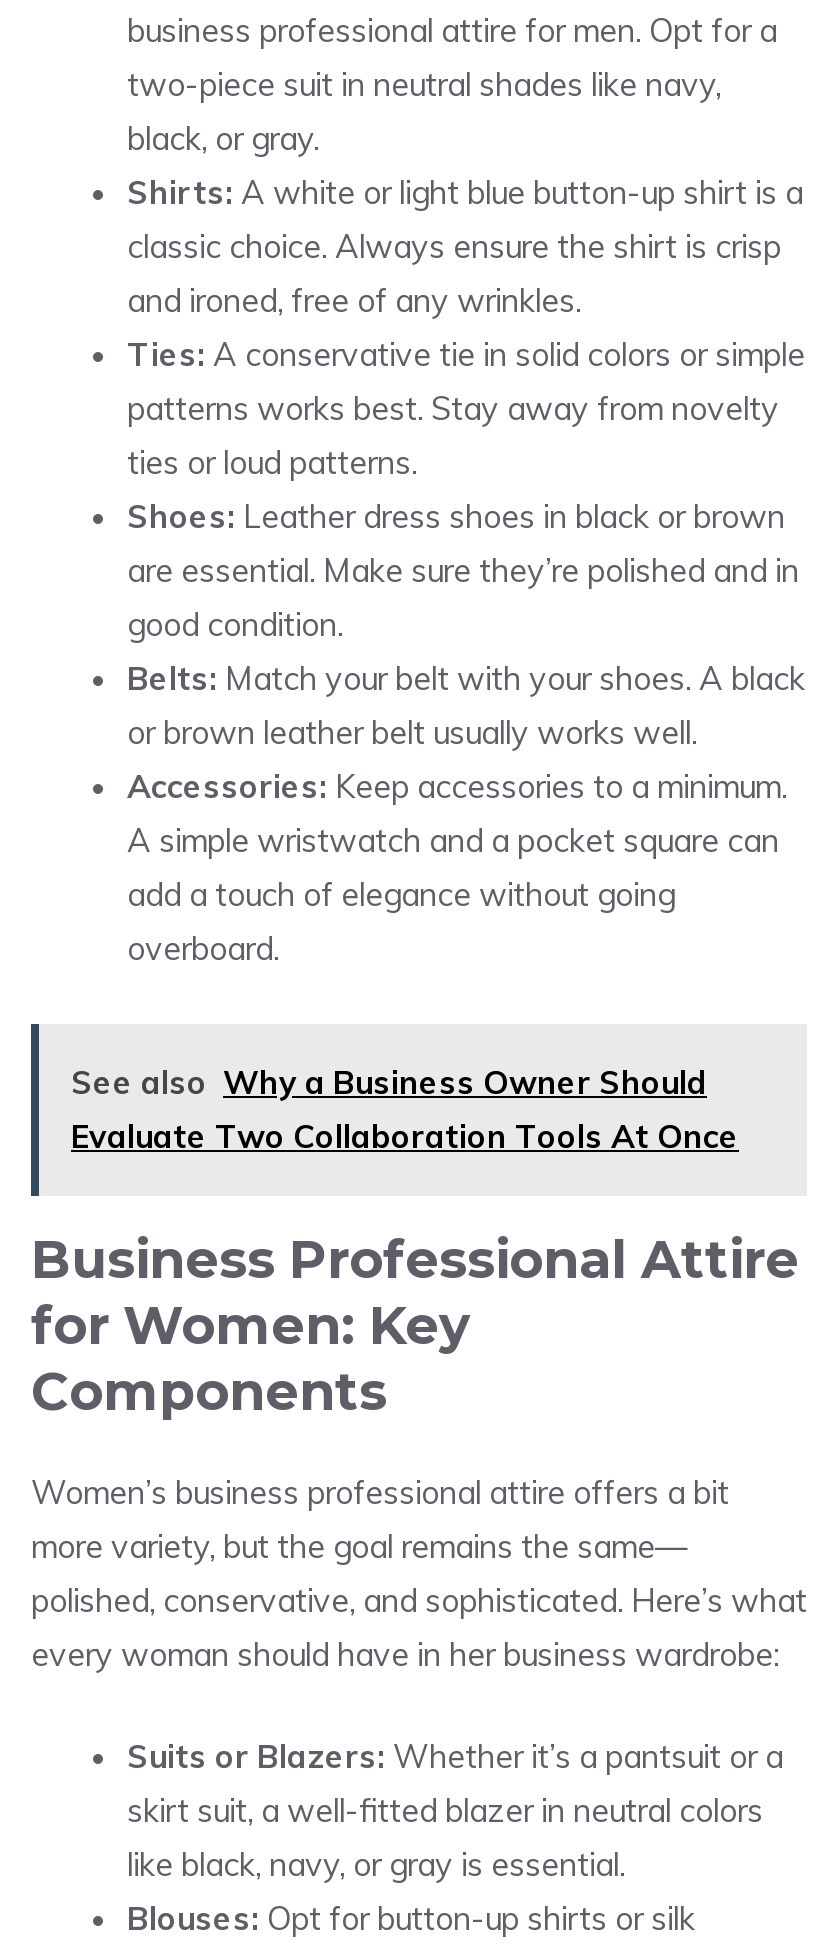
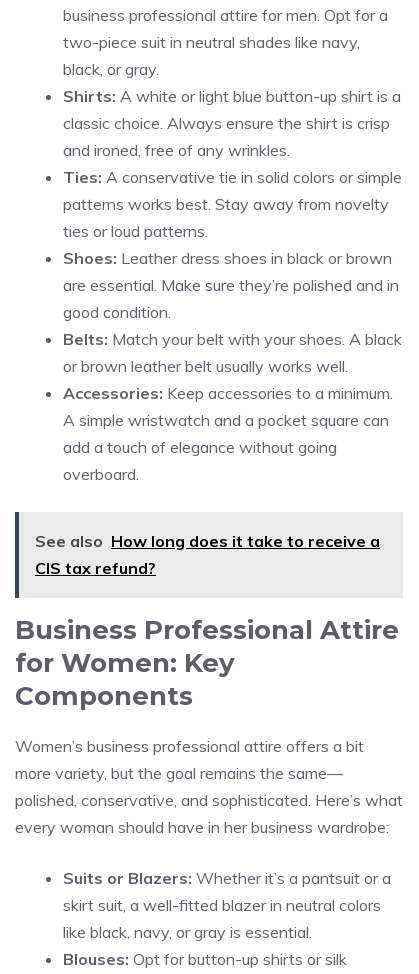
- See also Why a Business Owner Should
- Evaluate Two Collaboration Tools At Once
+ See also How long does it take to receive a
+ CIS tax refund?
